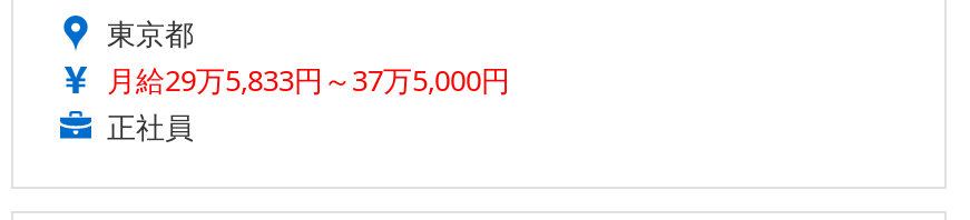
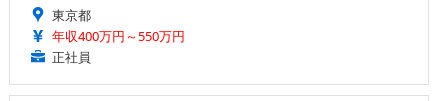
- 月給29万5,833円～37万5,000円
+ 年収400万円～550万円
